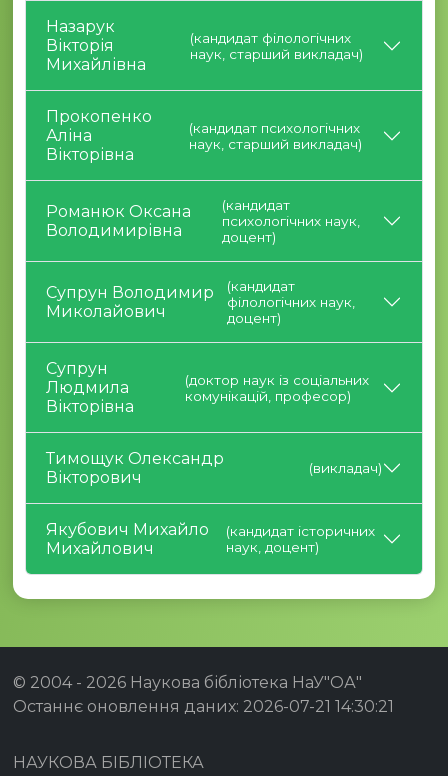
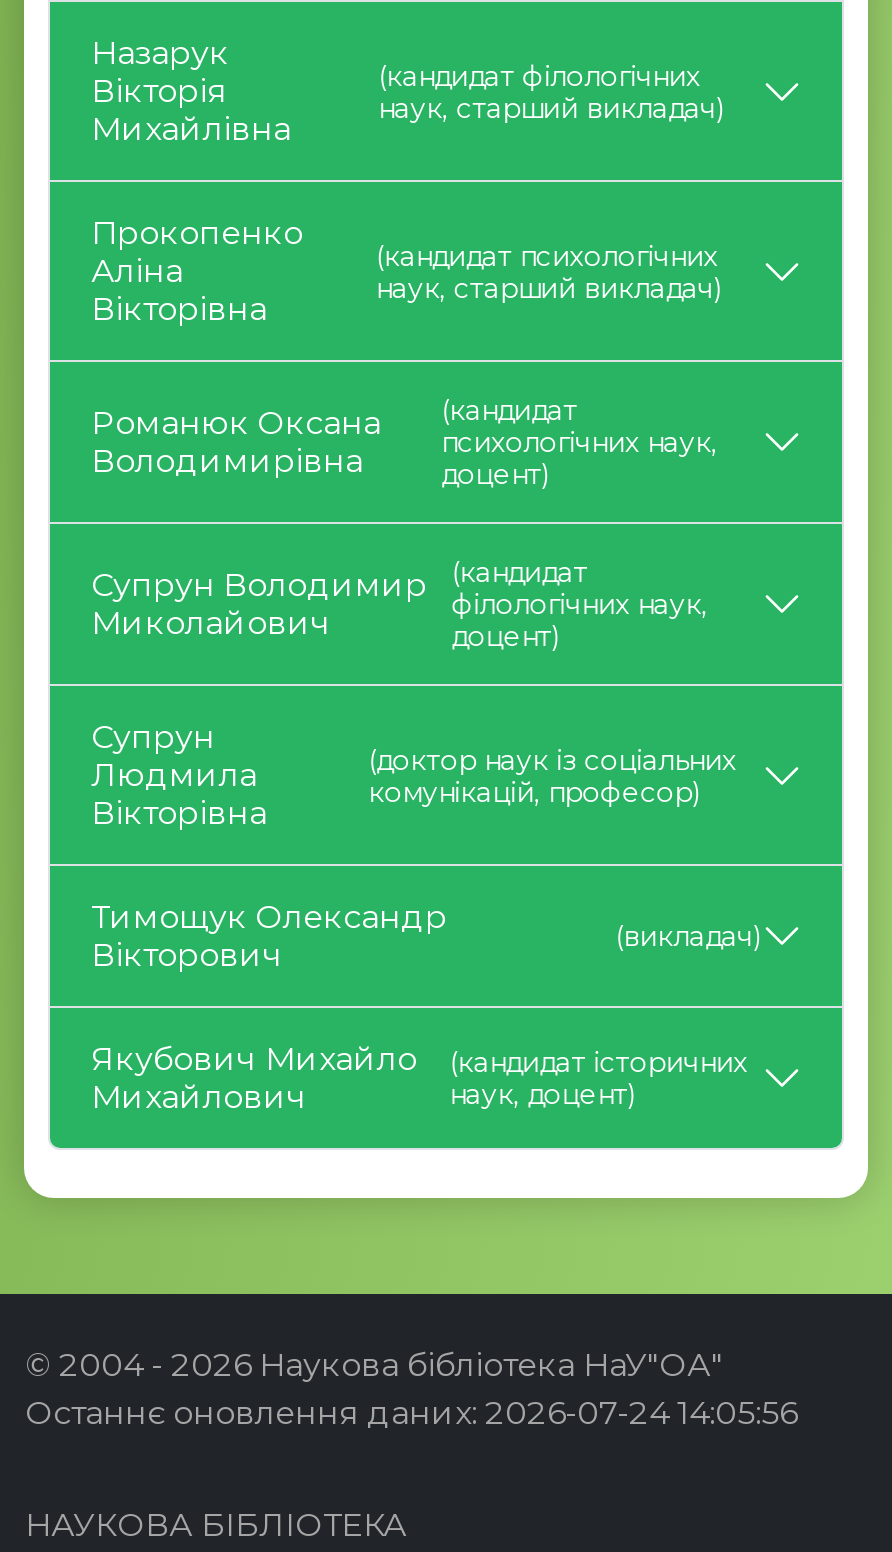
- Останнє оновлення даних: 2026-07-21 14:30:21
+ Останнє оновлення даних: 2026-07-24 14:05:56
